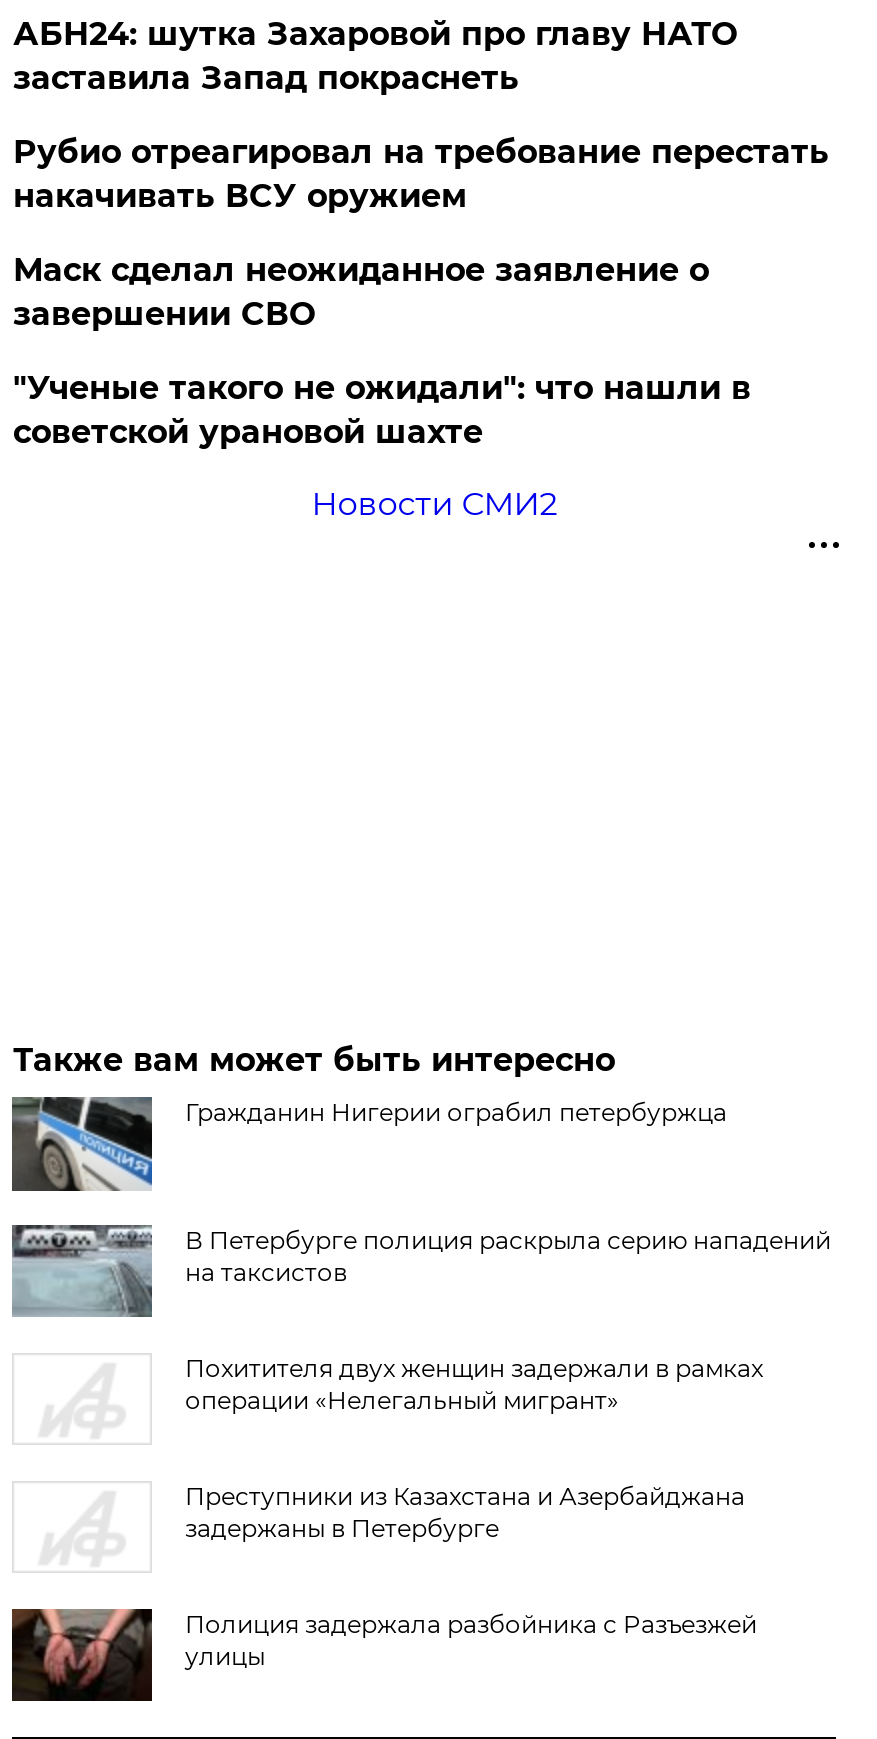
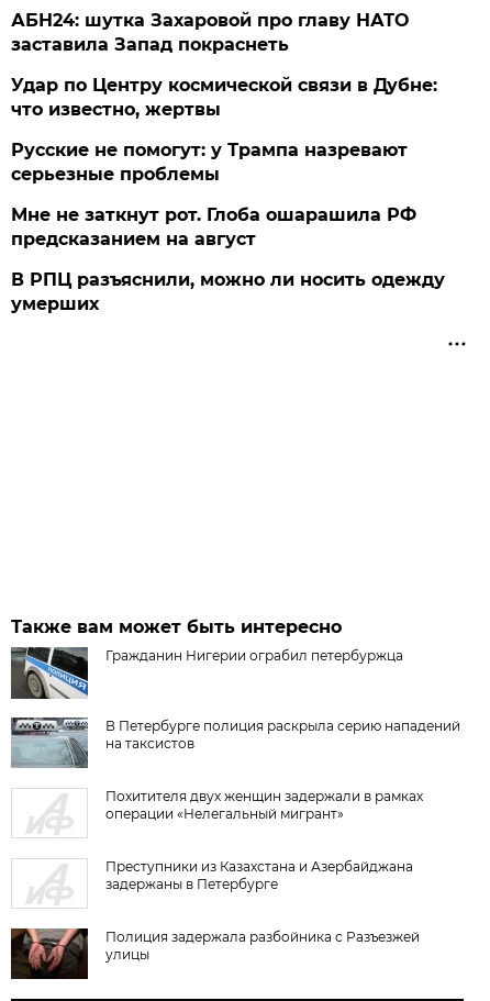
- Рубио отреагировал на требование перестать
- накачивать ВСУ оружием
+ Удар по Центру космической связи в Дубне:
+ что известно, жертвы

- Маск сделал неожиданное заявление о
- завершении СВО
+ Русские не помогут: у Трампа назревают
+ серьезные проблемы

- "Ученые такого не ожидали": что нашли в
- советской урановой шахте
+ Мне не заткнут рот. Глоба ошарашила РФ
+ предсказанием на август

- Новости СМИ2
+ В РПЦ разъяснили, можно ли носить одежду
+ умерших
